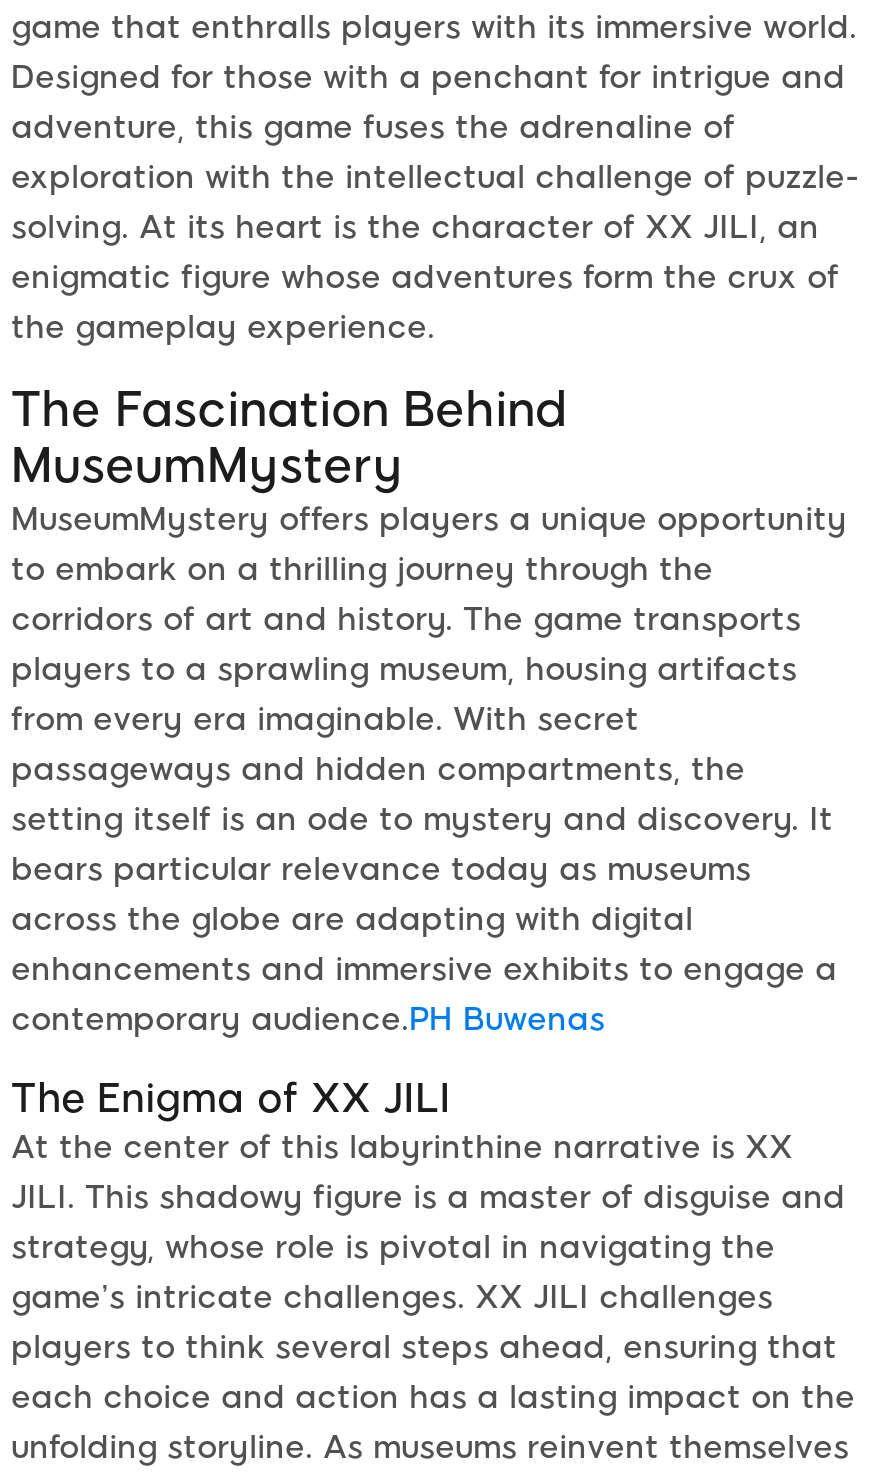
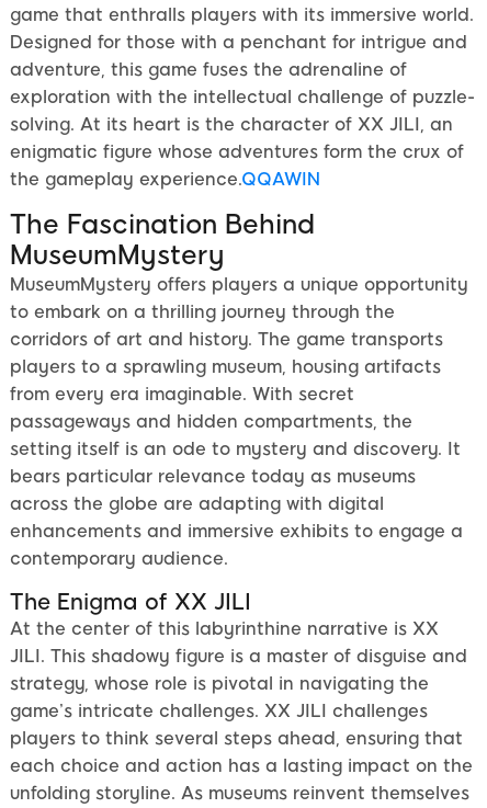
- the gameplay experience.
+ the gameplay experience.QQAWIN

- contemporary audience.PH Buwenas
+ contemporary audience.
